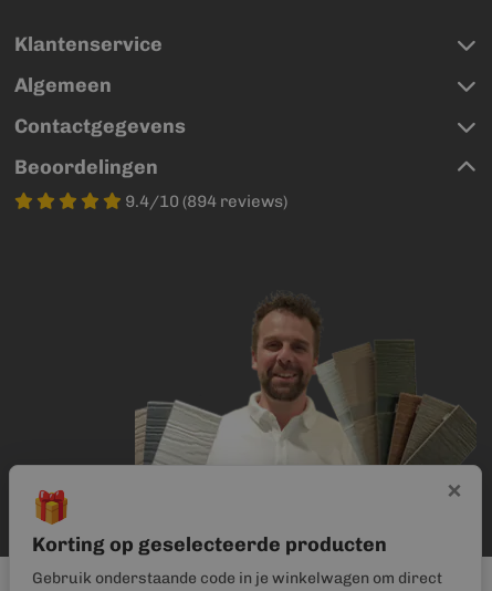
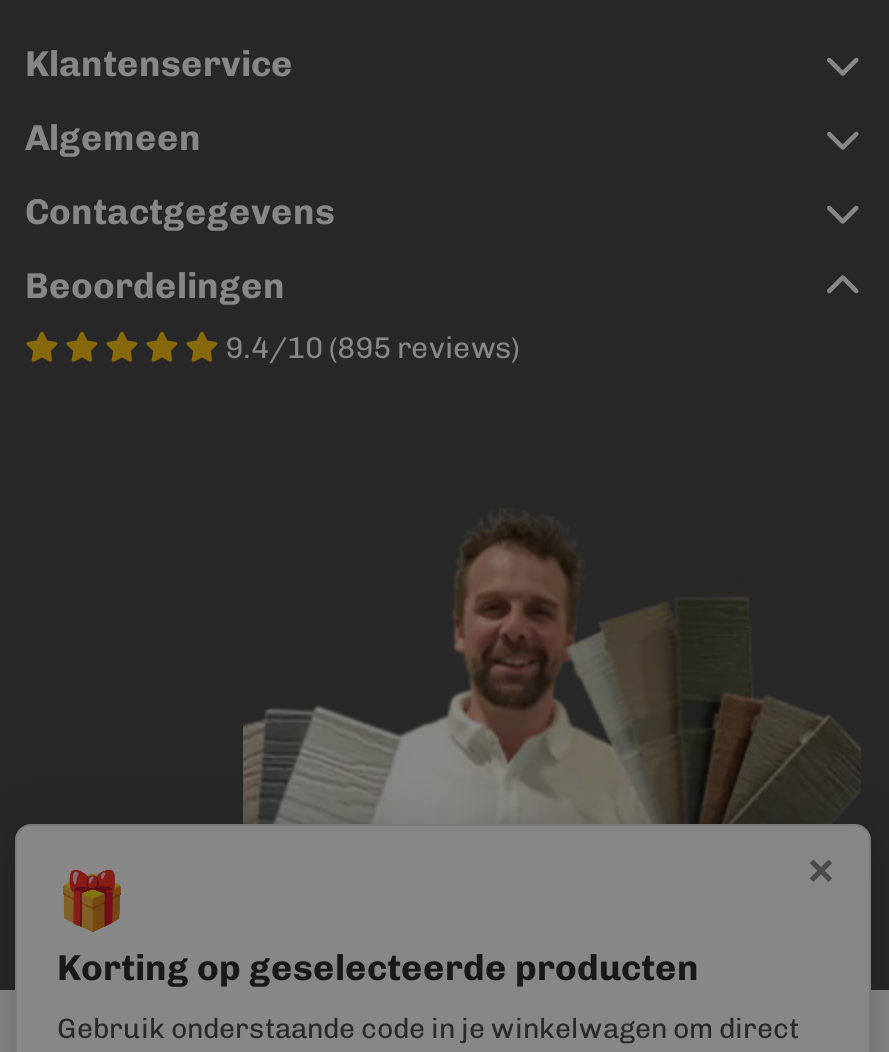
- 9.4/10 (894 reviews)
+ 9.4/10 (895 reviews)
